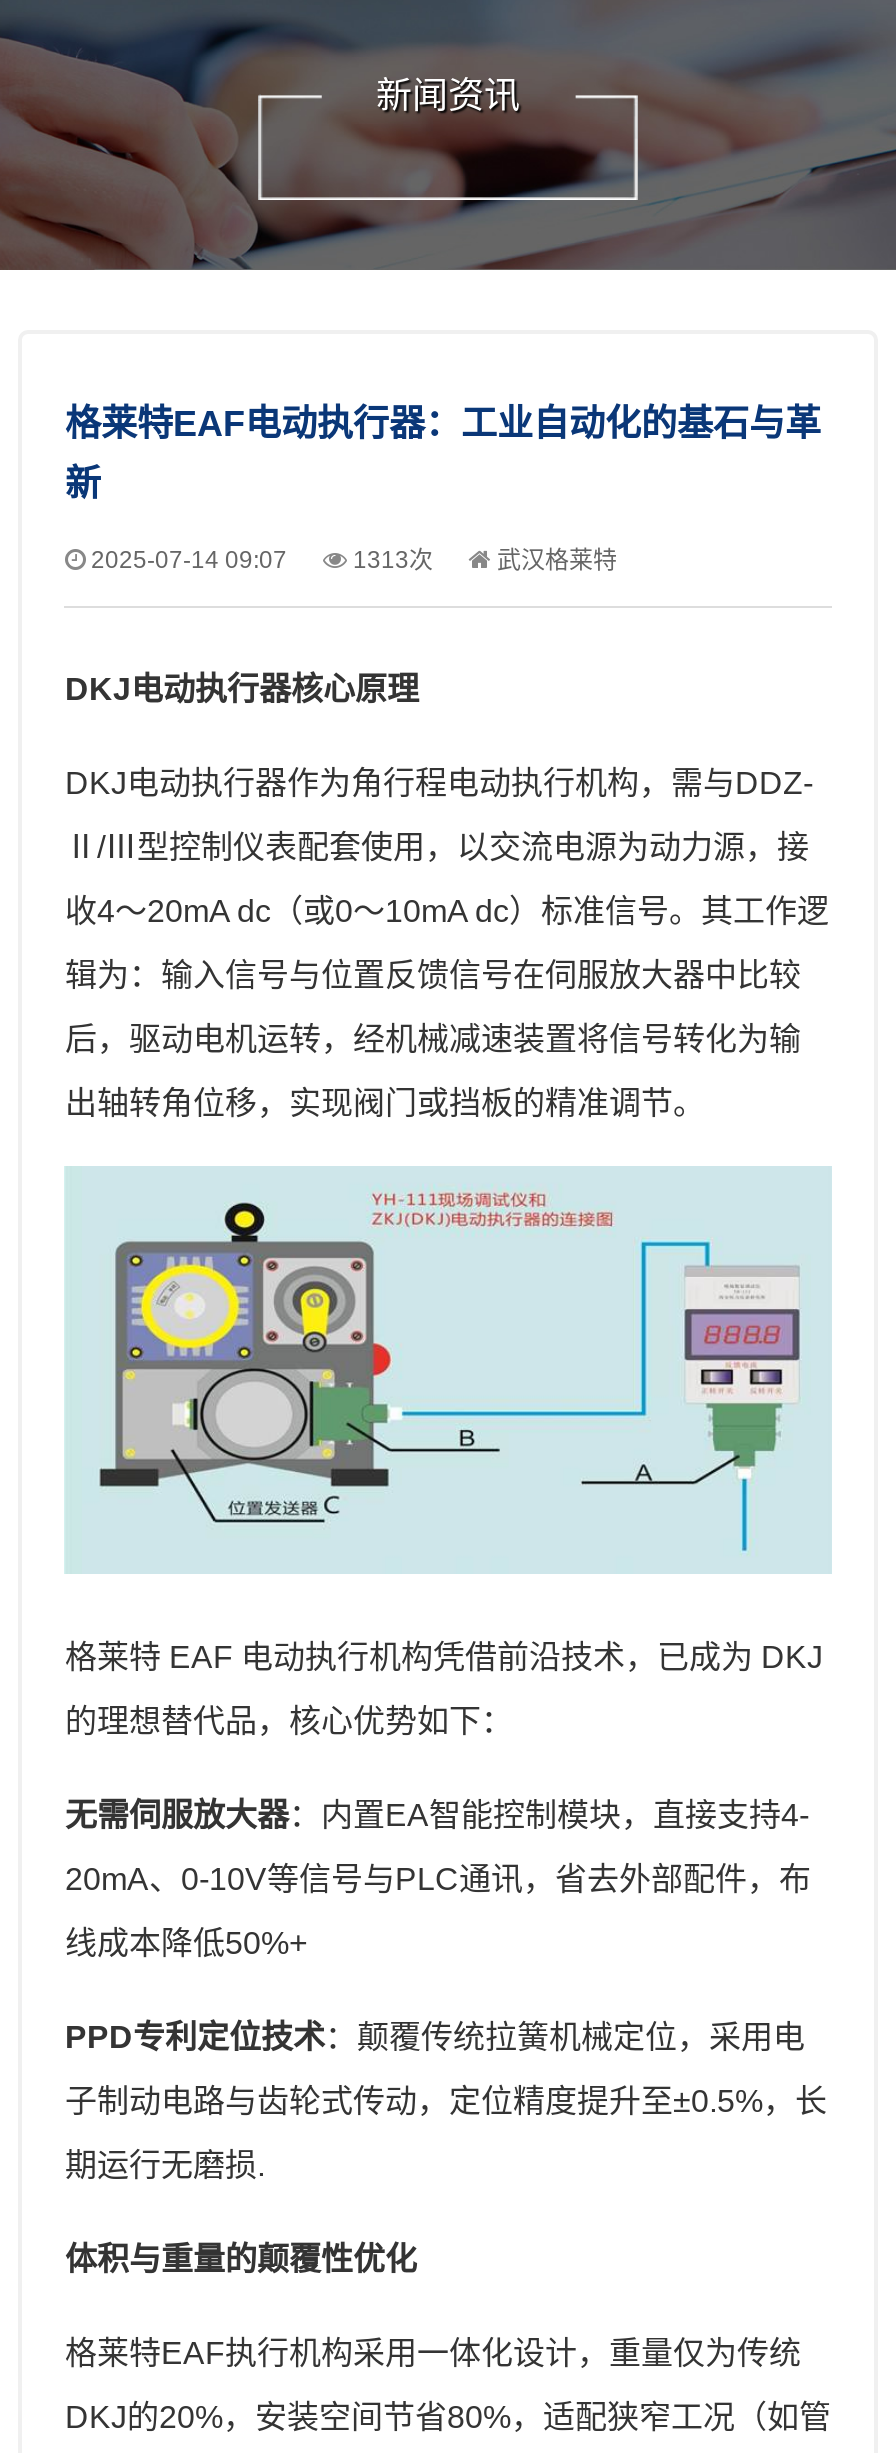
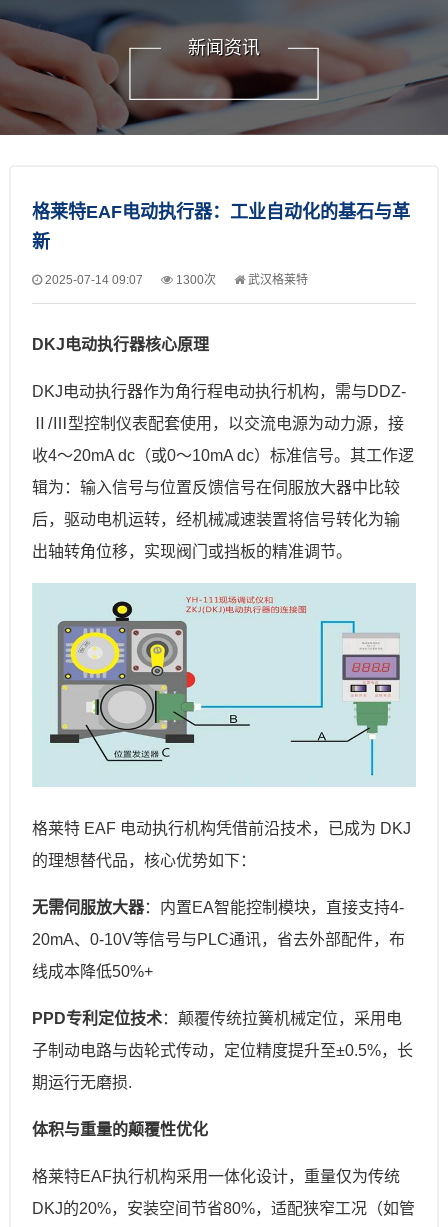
- 2025-07-14 09:07 1313次 武汉格莱特
+ 2025-07-14 09:07 1300次 武汉格莱特
